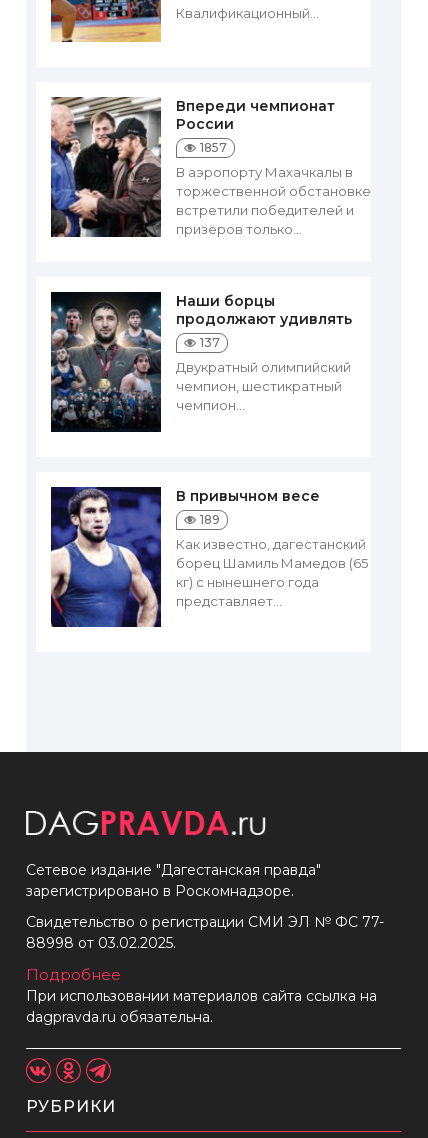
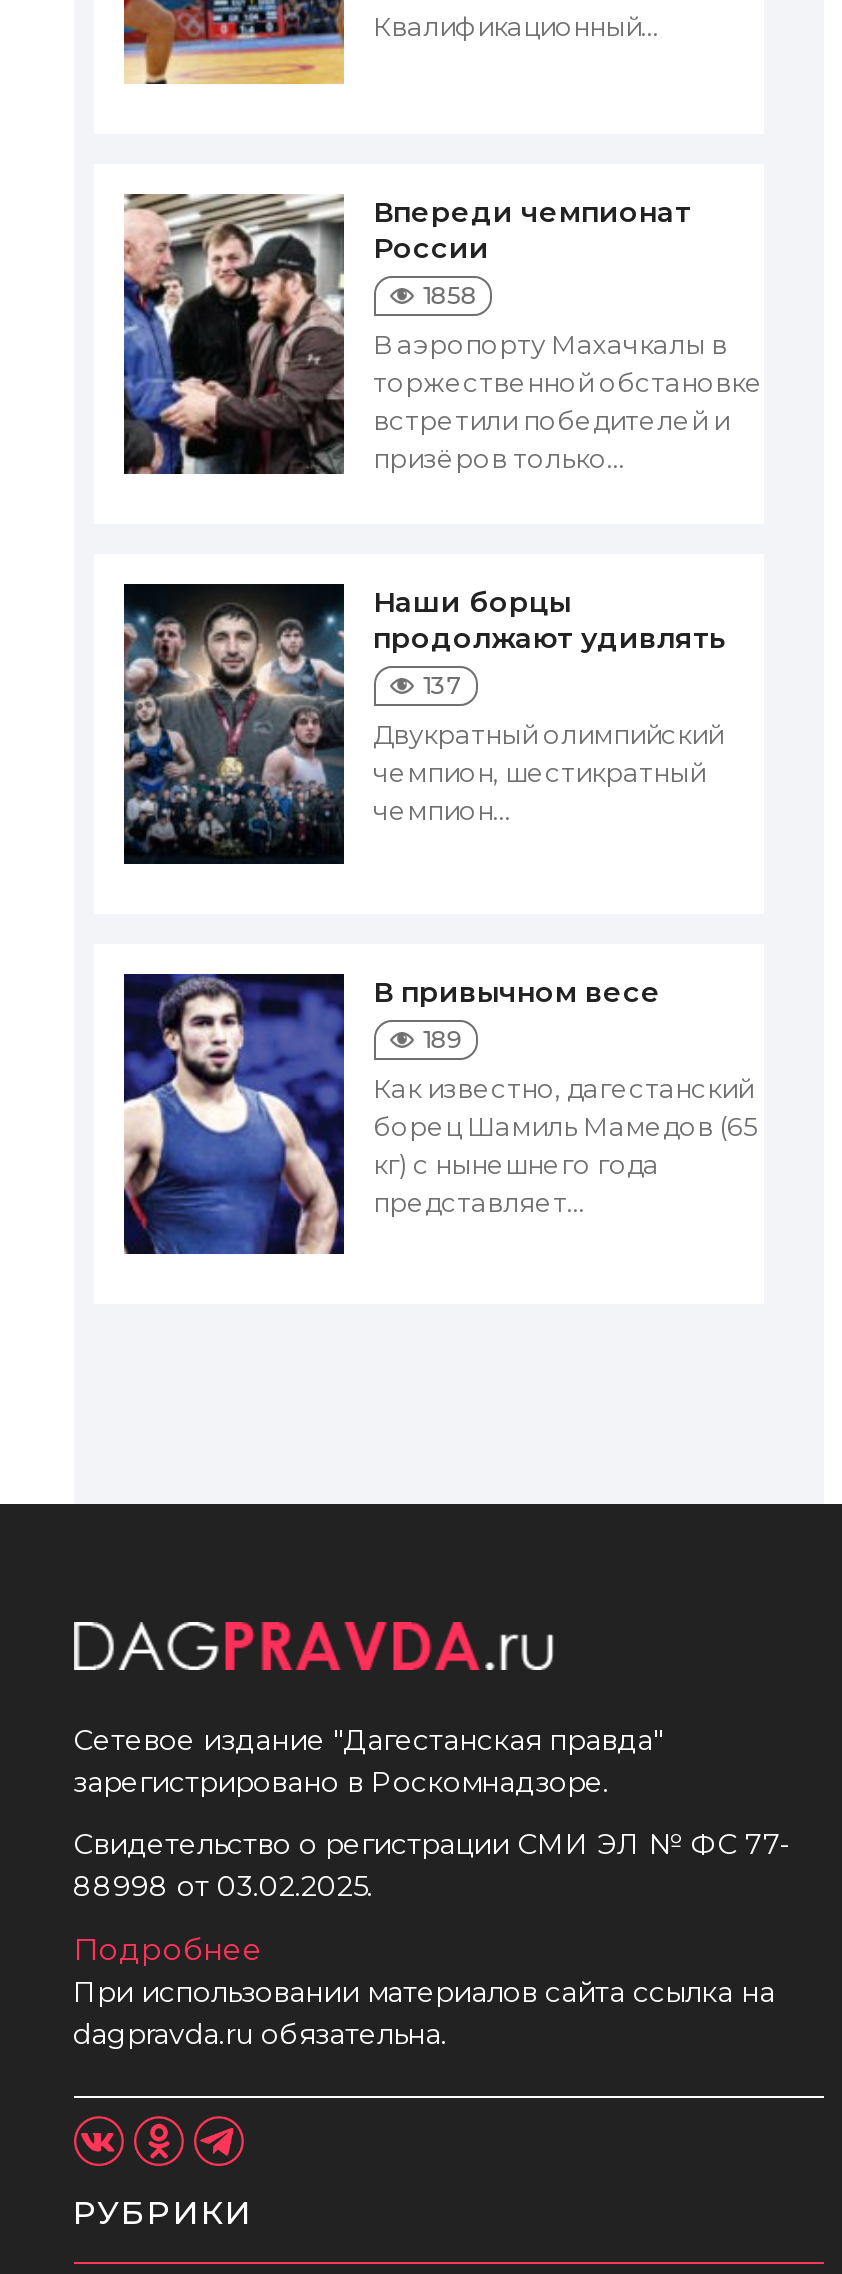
- 1857
+ 1858
